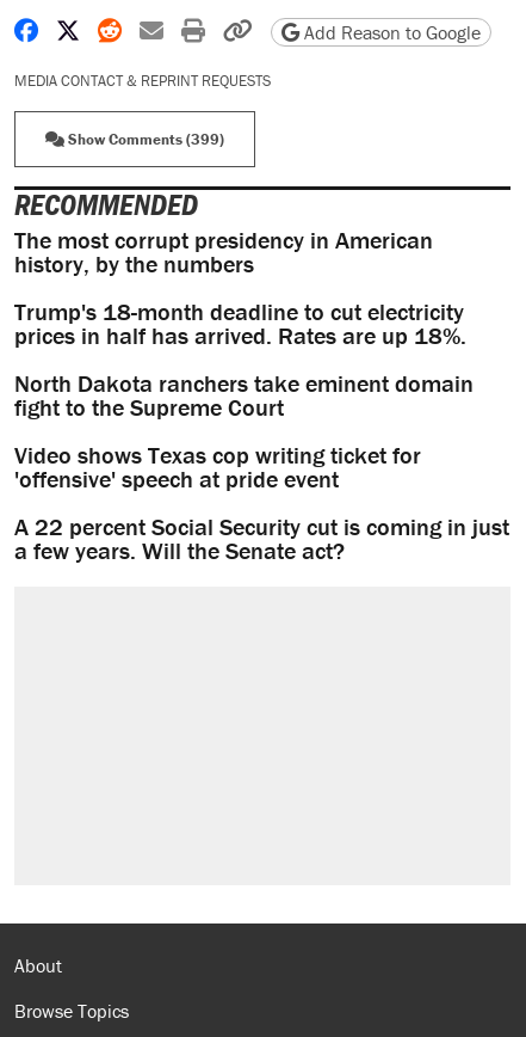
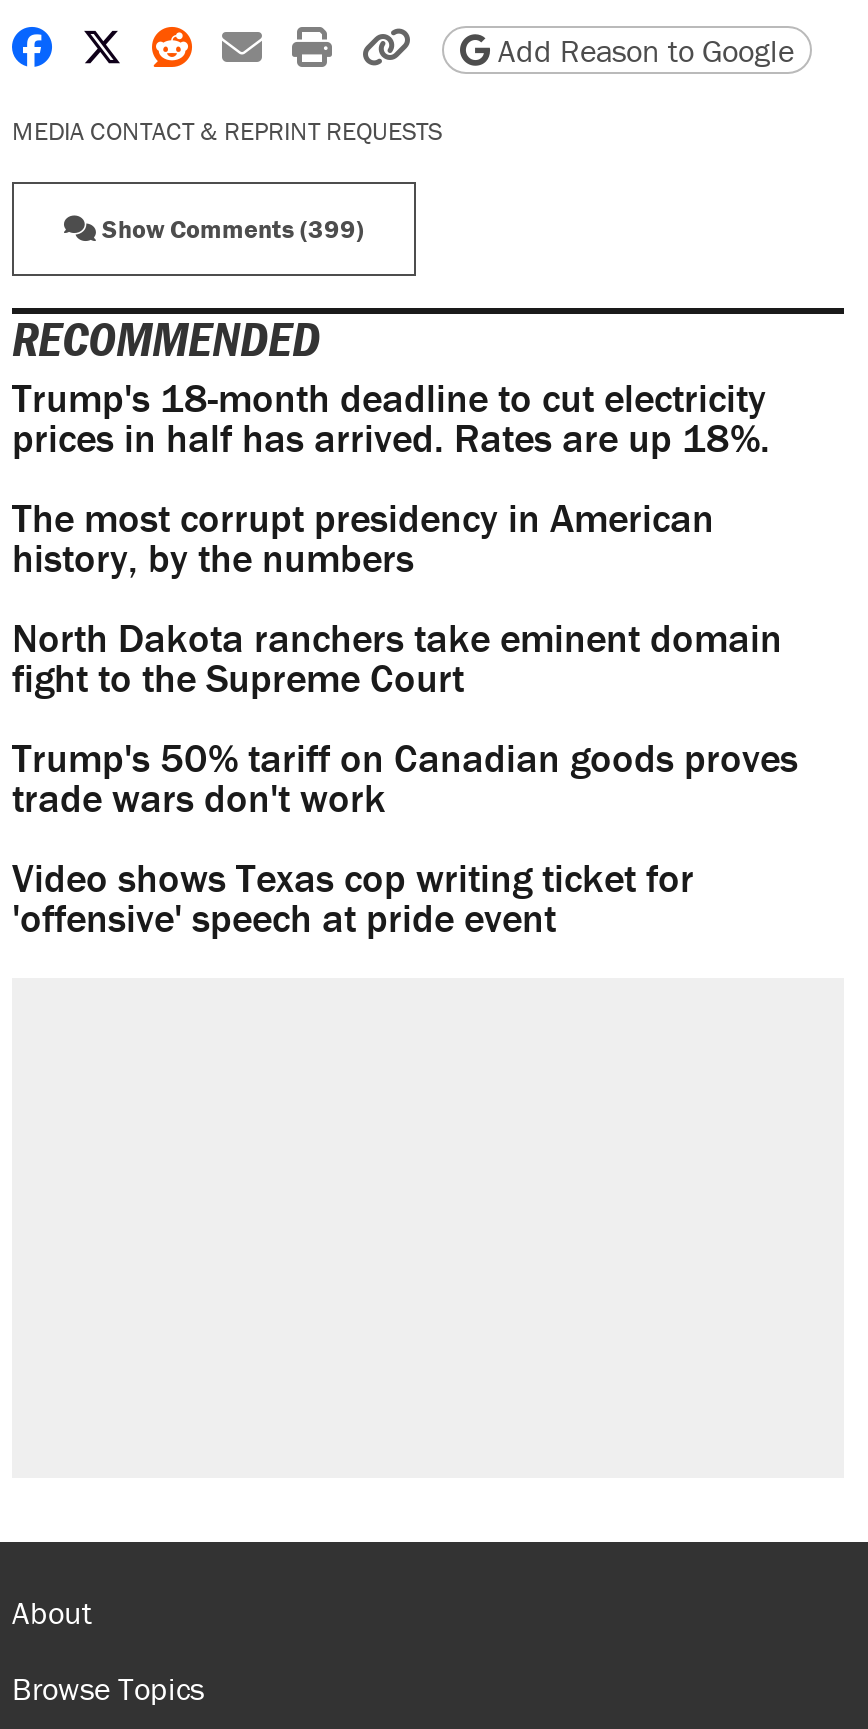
moved down: The most corrupt presidency in American | history, by the numbers

moved up: Trump's 18-month deadline to cut electricity | prices in half has arrived. Rates are up 18%.

+ Trump's 50% tariff on Canadian goods proves
+ trade wars don't work

moved down: Video shows Texas cop writing ticket for | 'offensive' speech at pride event

- A 22 percent Social Security cut is coming in just
- a few years. Will the Senate act?
